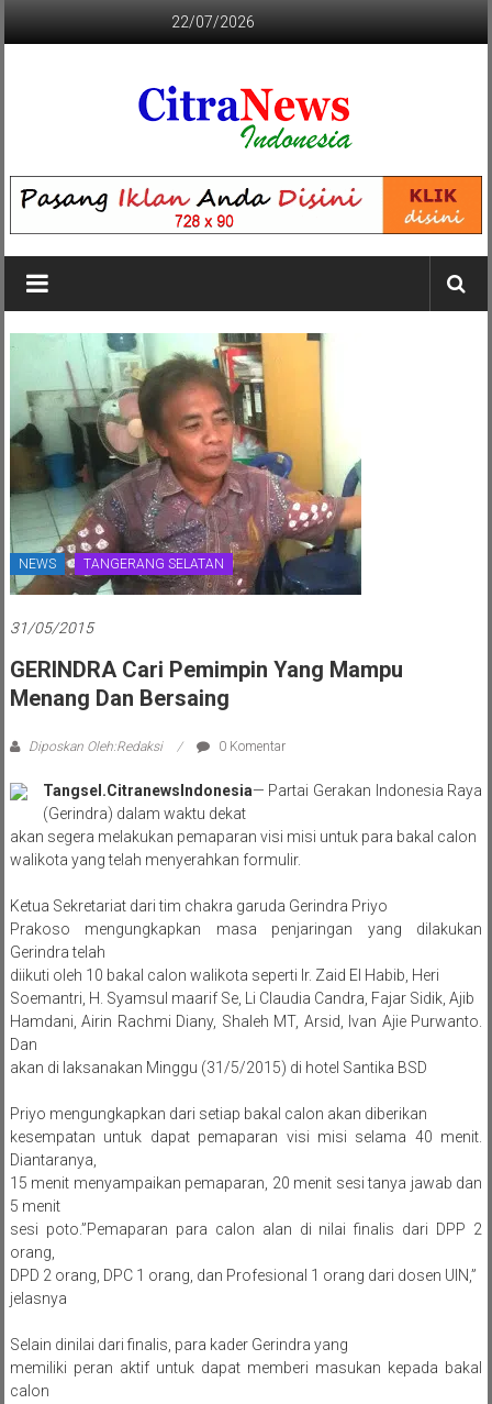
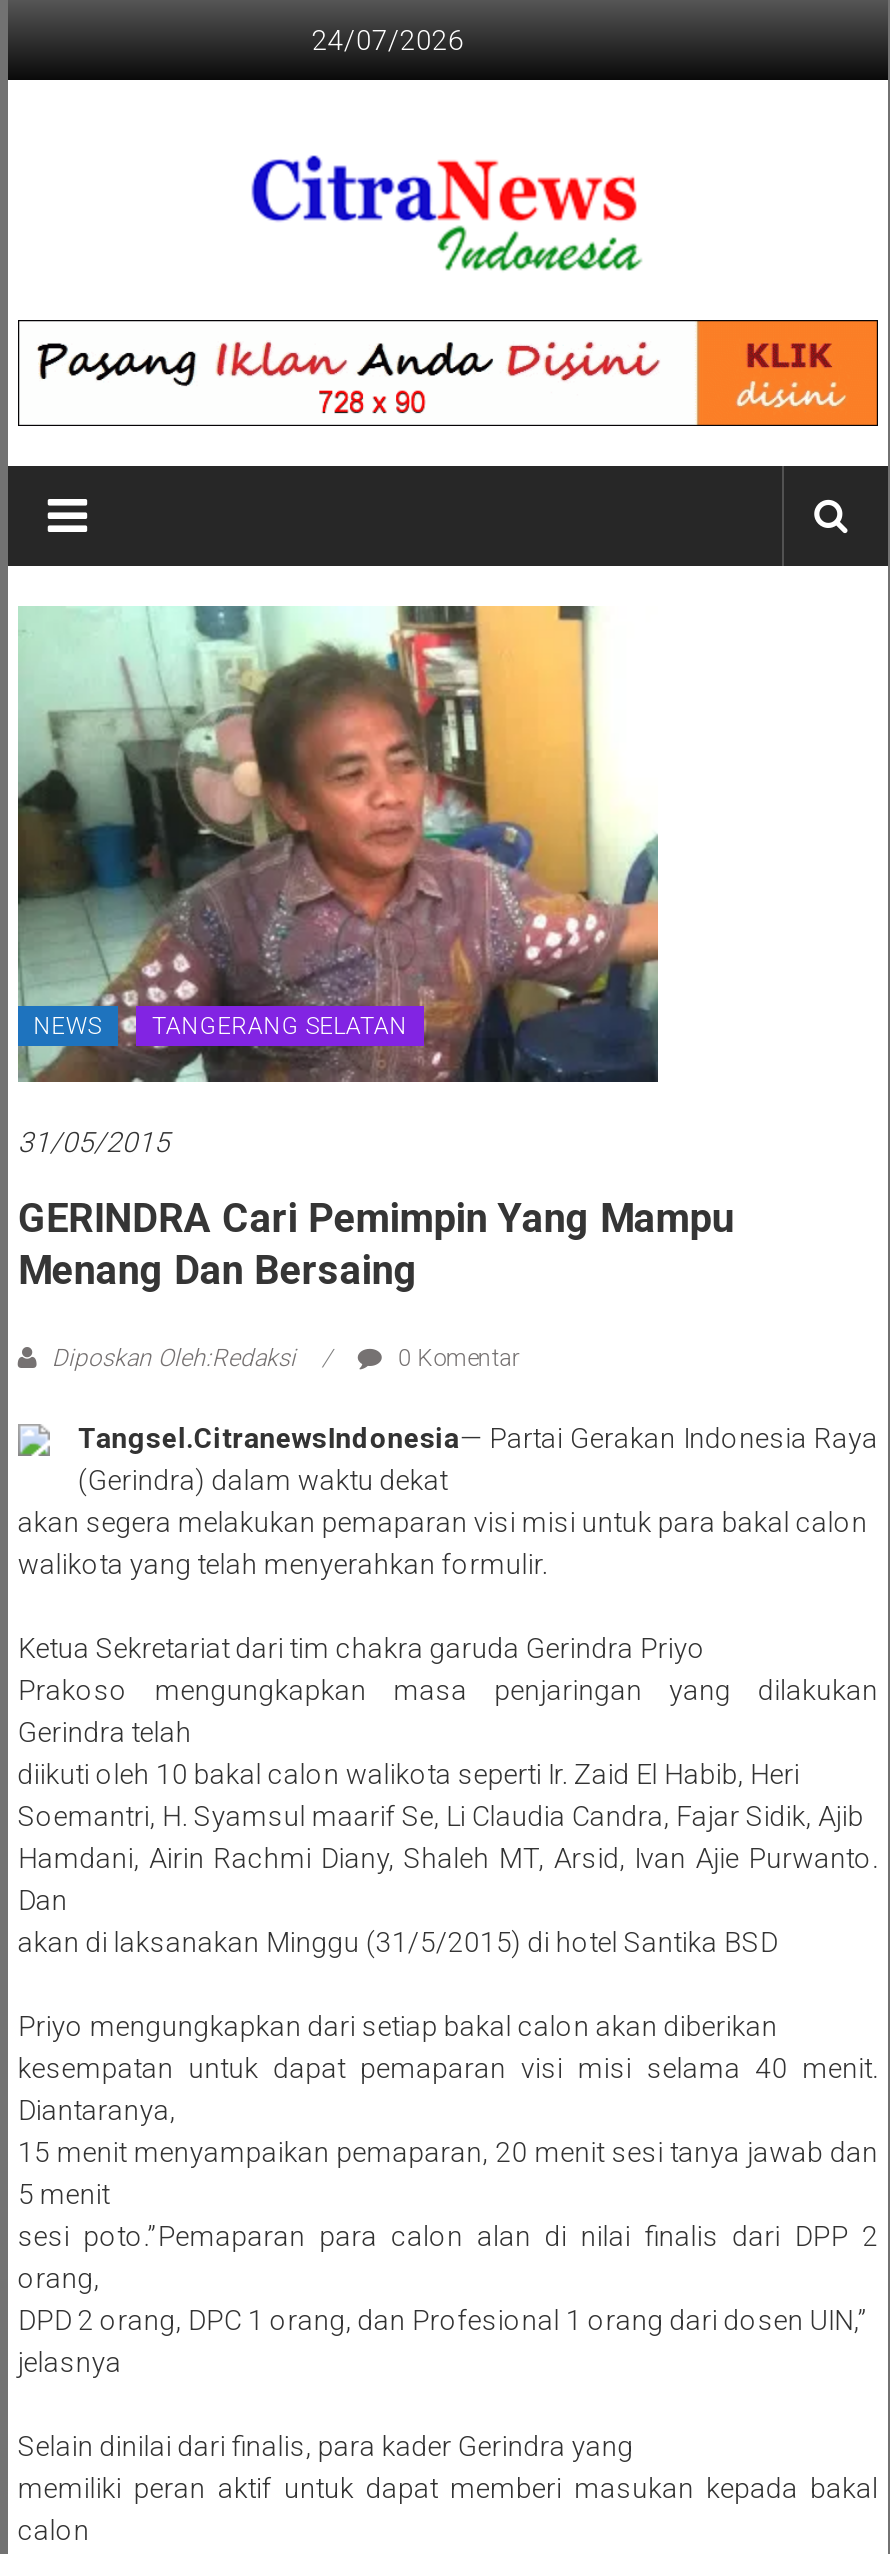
- 22/07/2026
+ 24/07/2026
